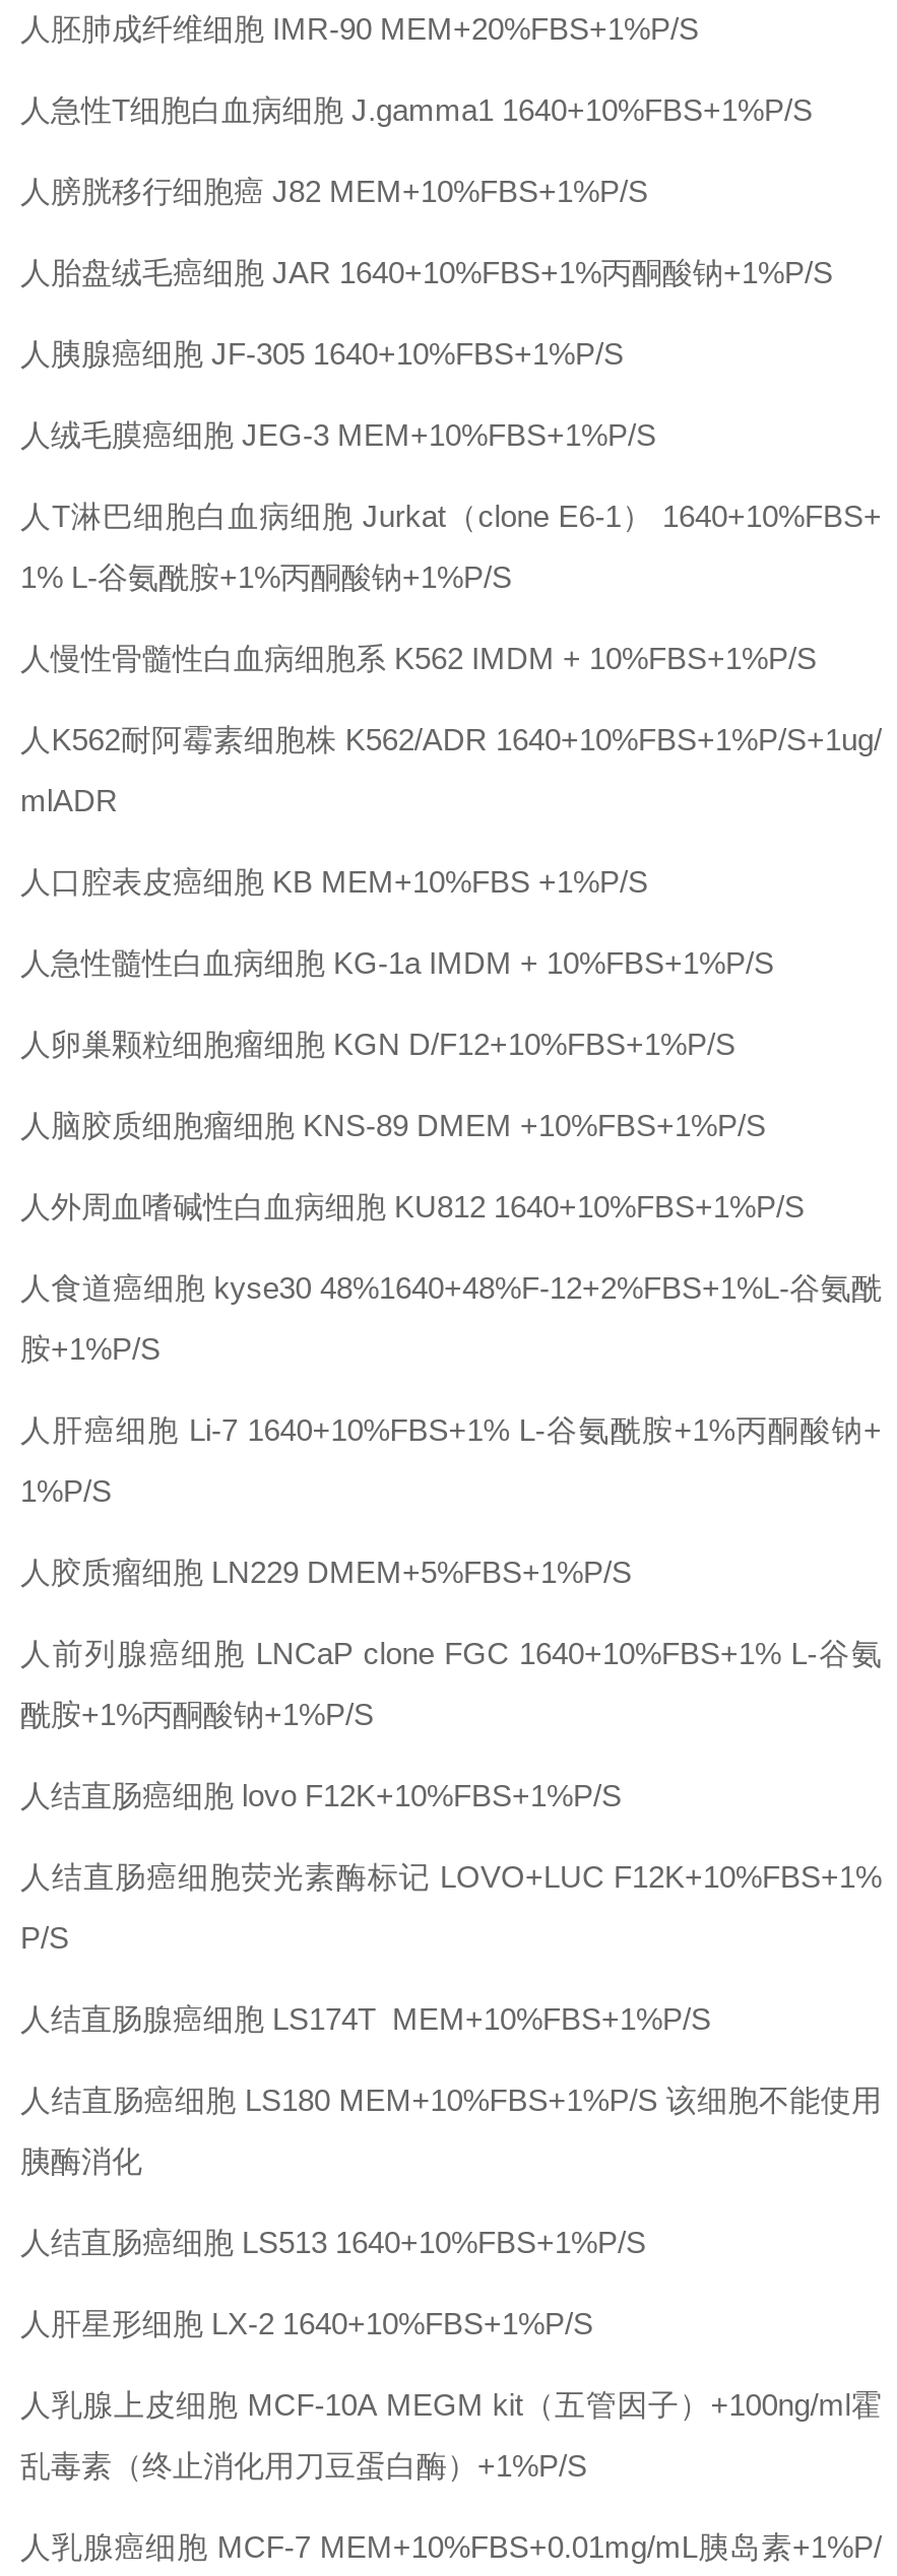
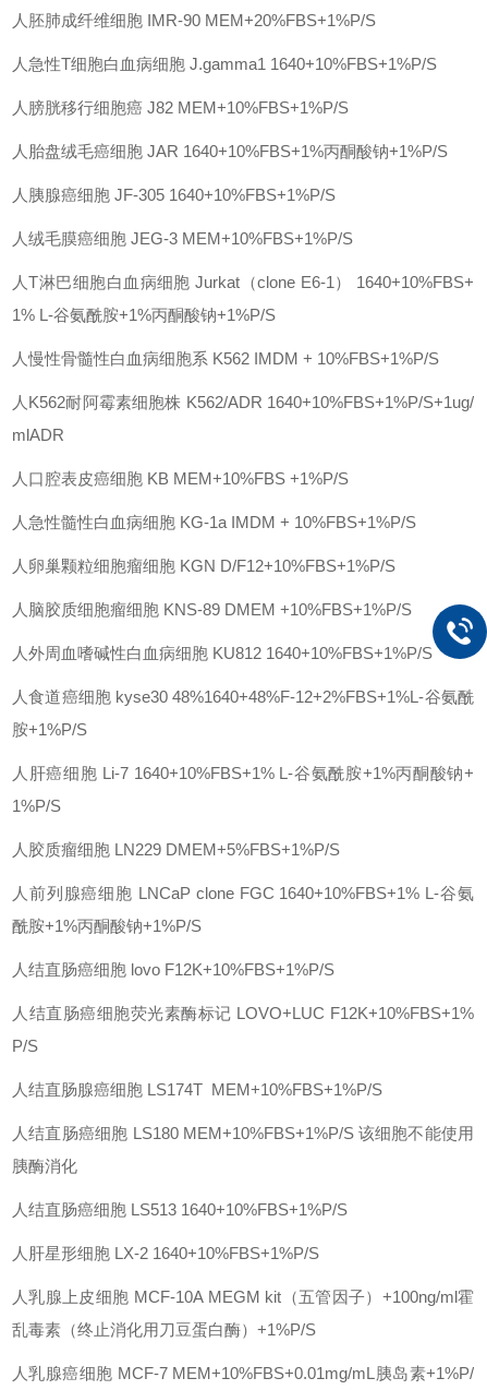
+ [image]
